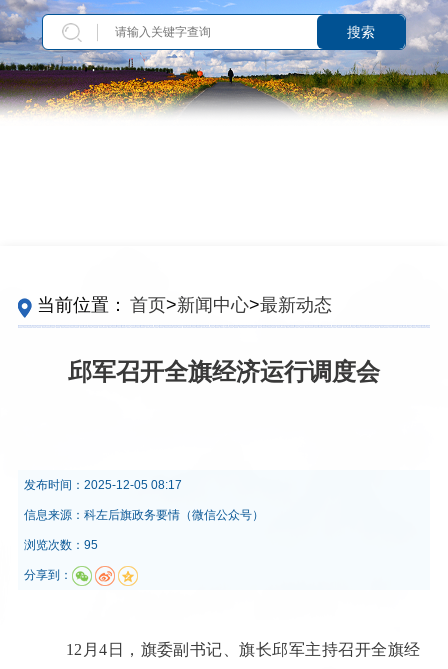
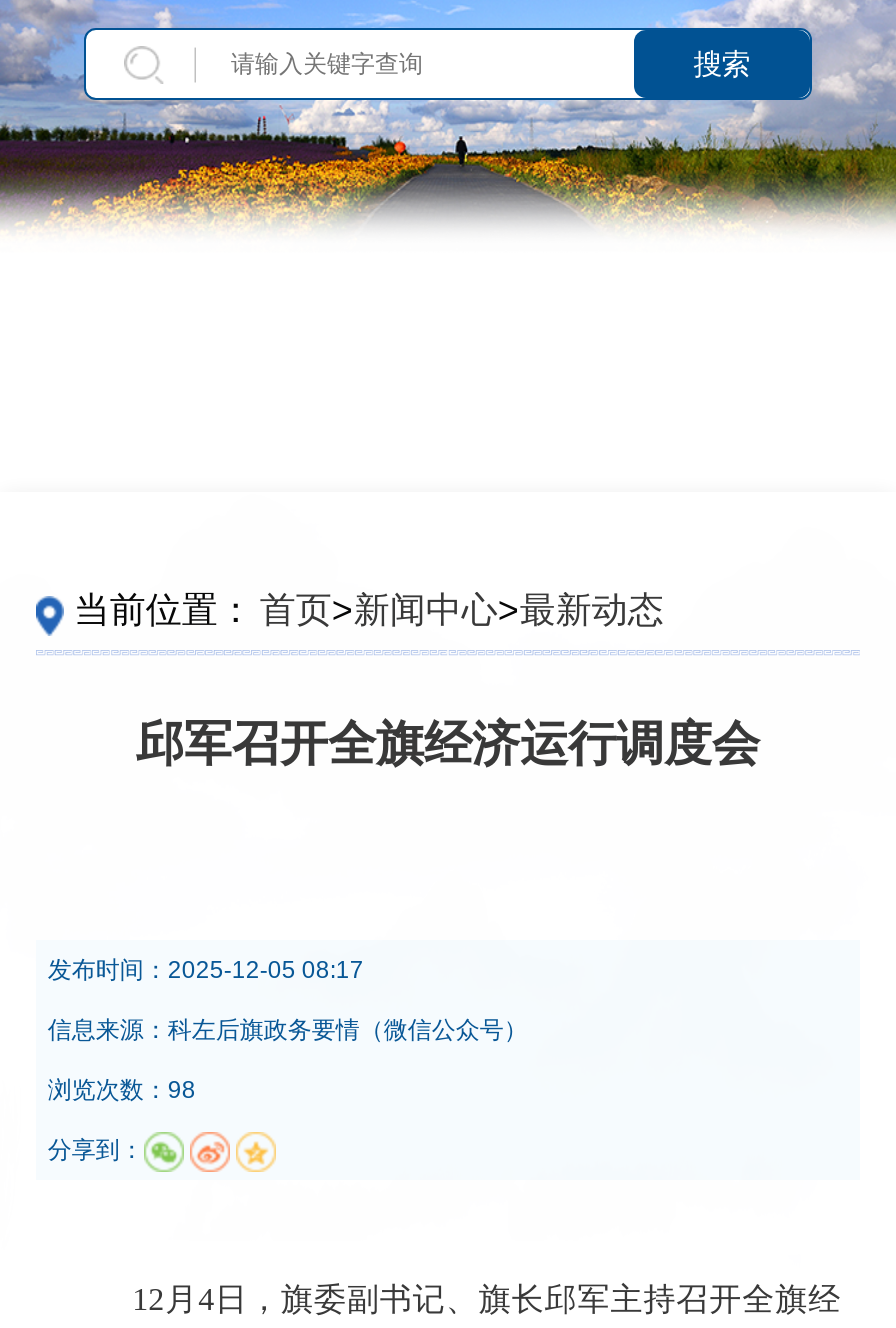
- 浏览次数：95
+ 浏览次数：98
